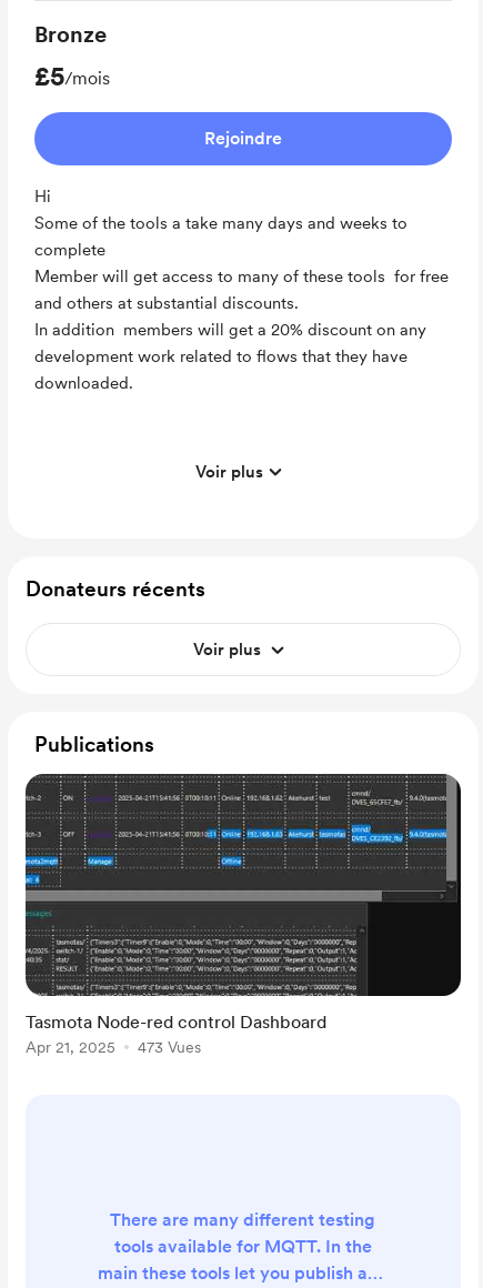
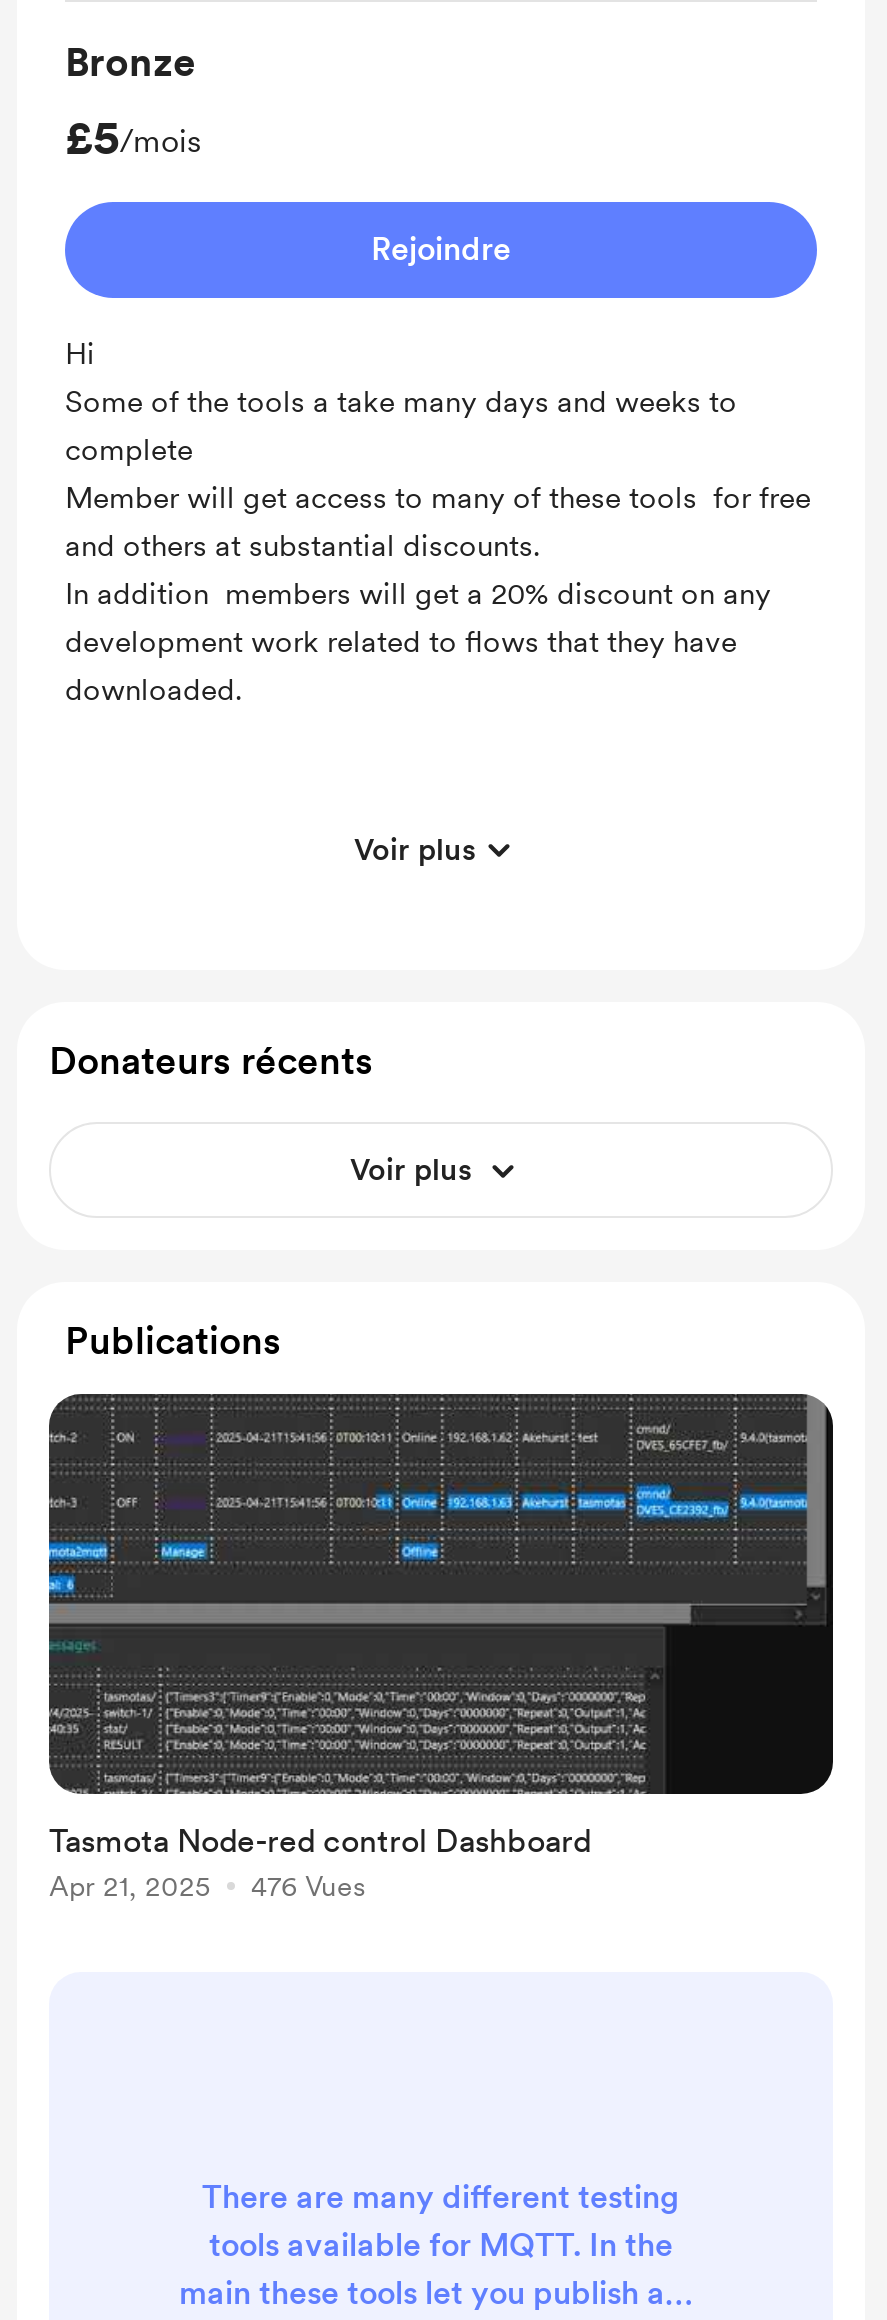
- Apr 21, 2025 473 Vues
+ Apr 21, 2025 476 Vues
